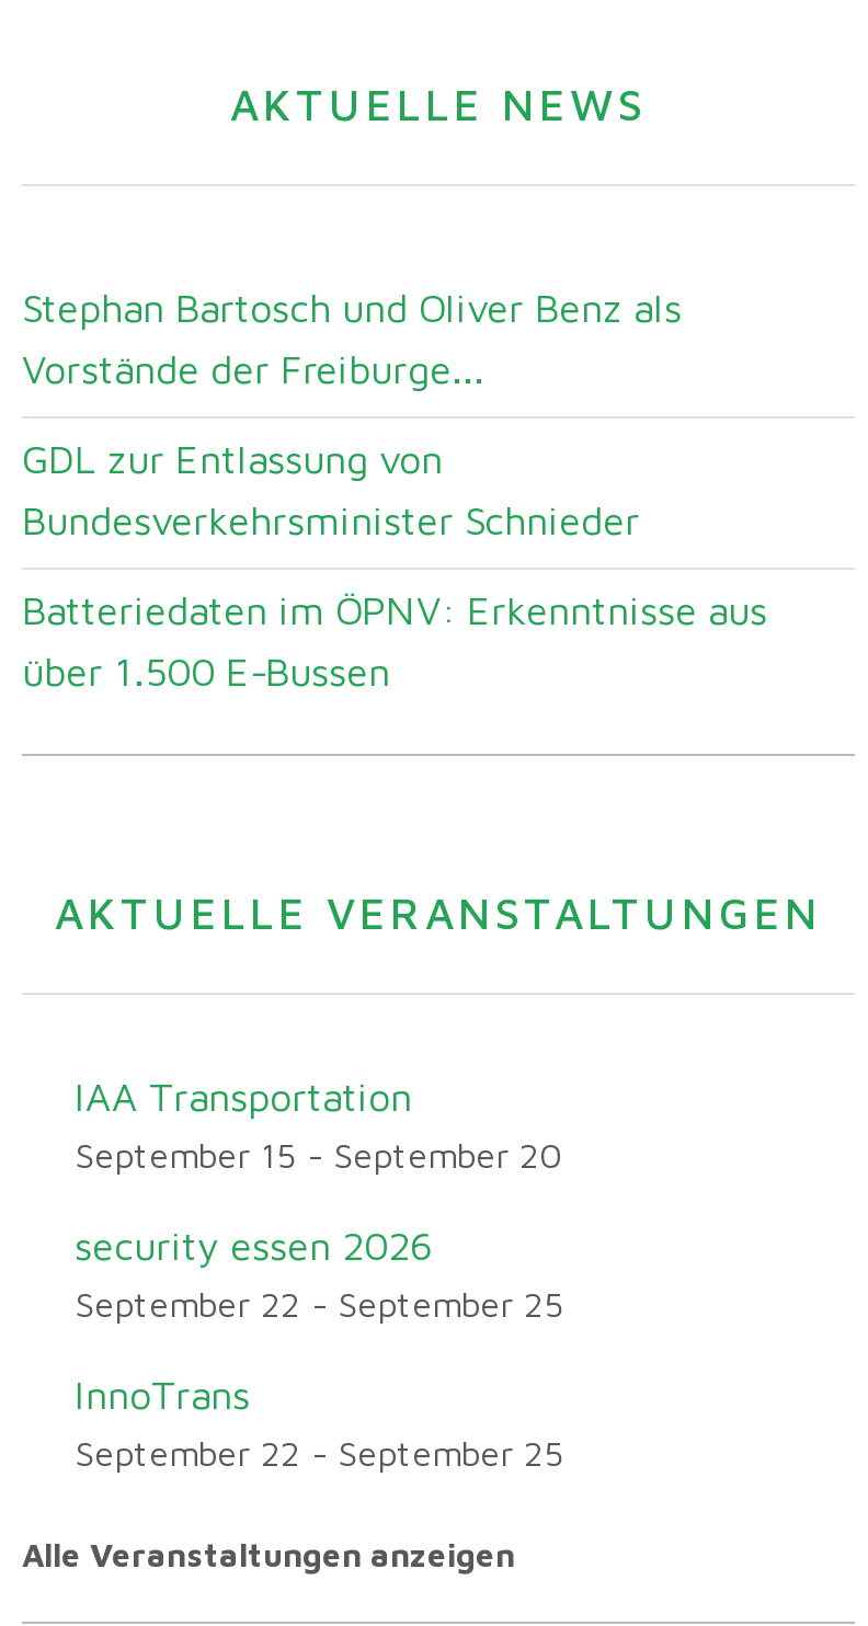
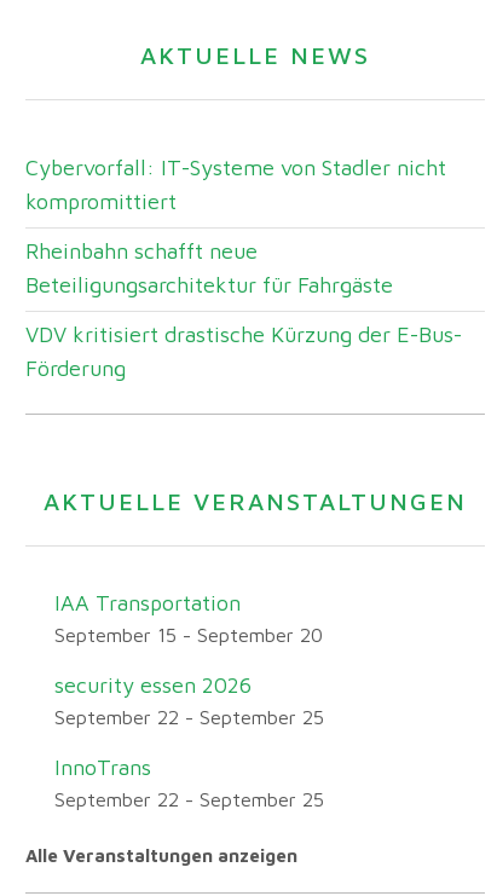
- Stephan Bartosch und Oliver Benz als
- Vorstände der Freiburge...
+ Cybervorfall: IT-Systeme von Stadler nicht
+ kompromittiert

- GDL zur Entlassung von
- Bundesverkehrsminister Schnieder
+ Rheinbahn schafft neue
+ Beteiligungsarchitektur für Fahrgäste

- Batteriedaten im ÖPNV: Erkenntnisse aus
- über 1.500 E-Bussen
+ VDV kritisiert drastische Kürzung der E-Bus-
+ Förderung
